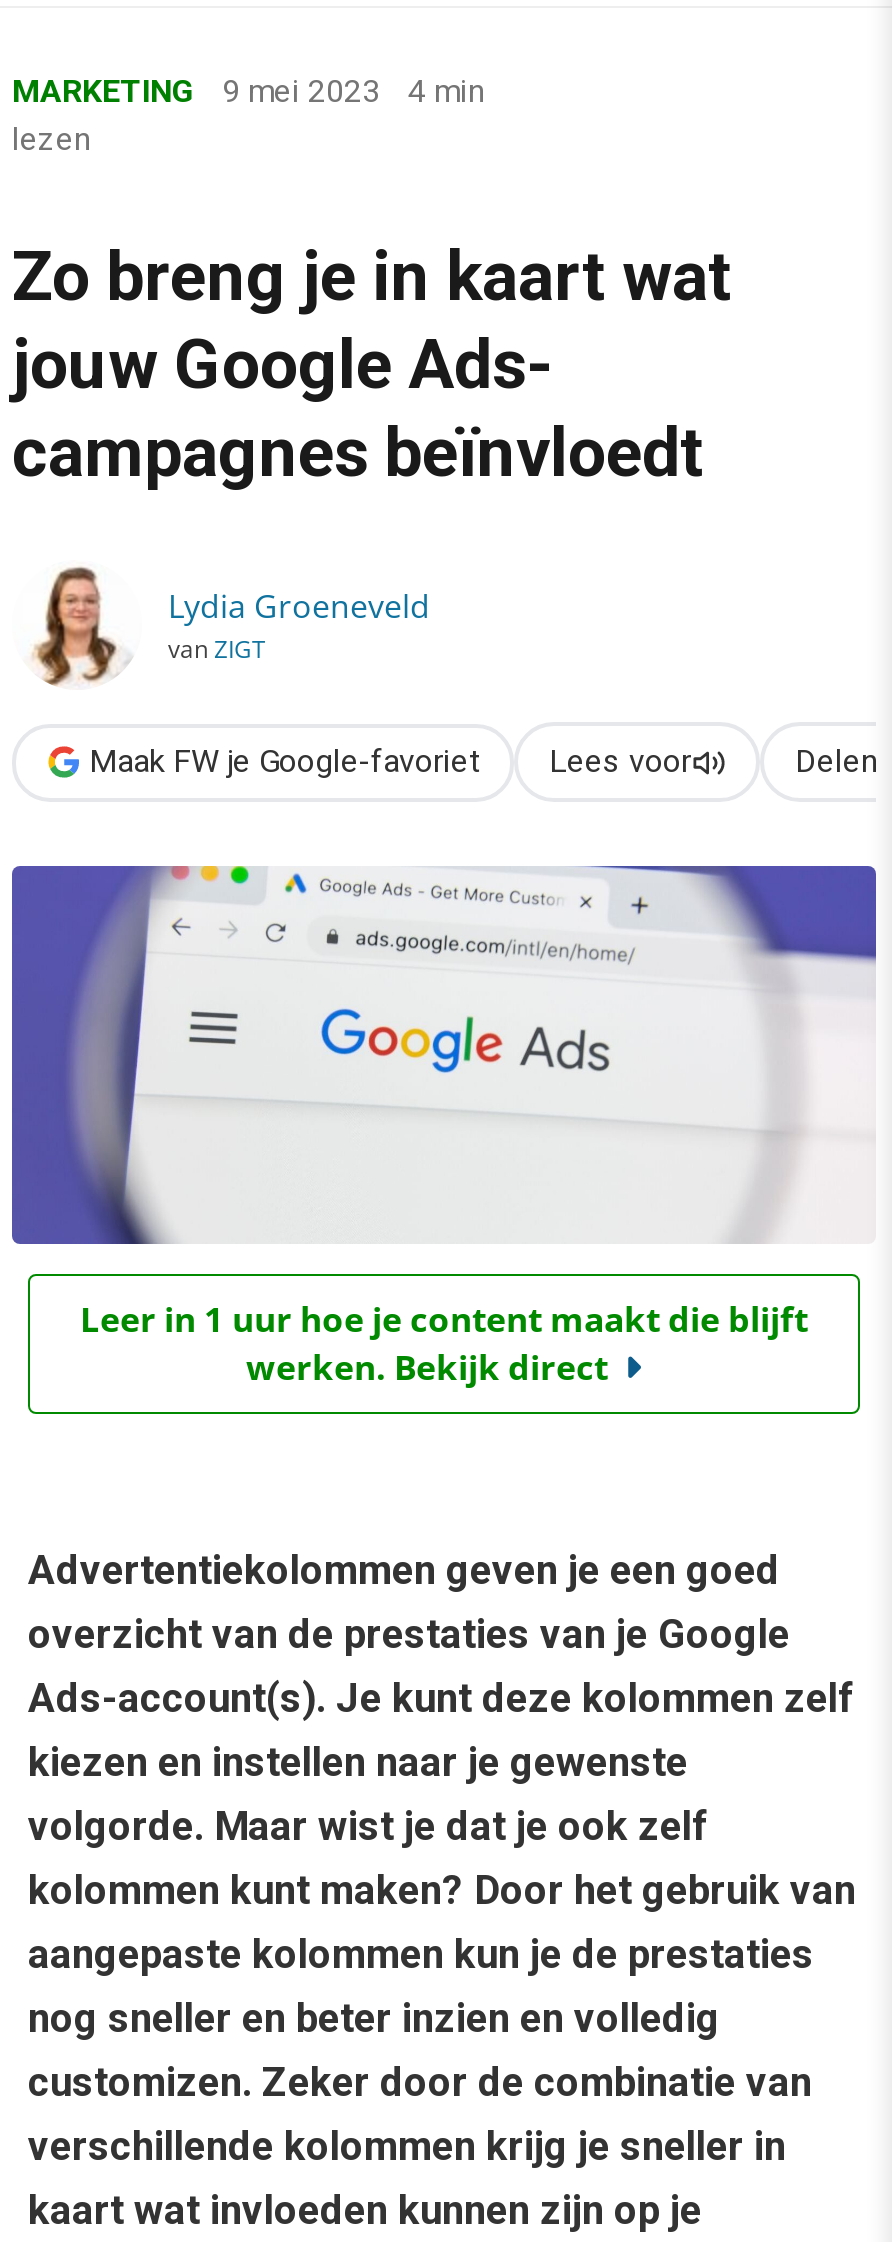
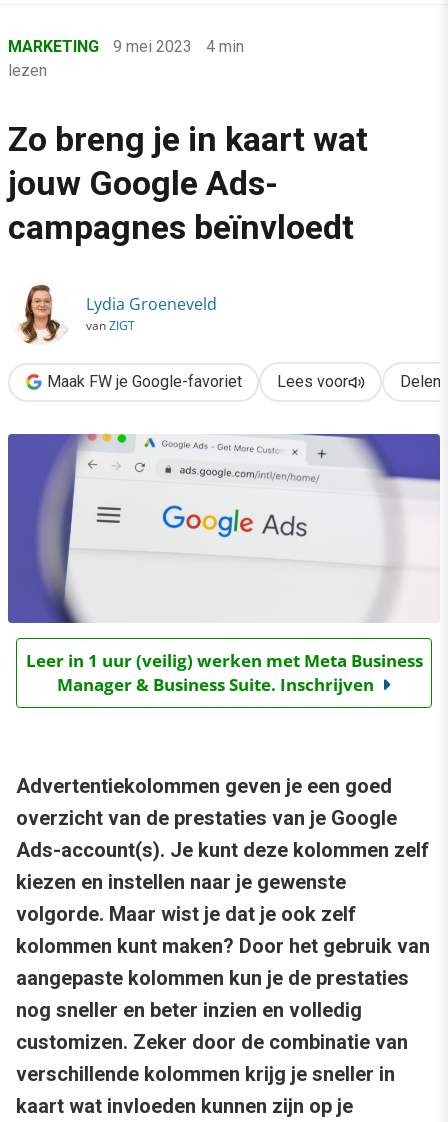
- Leer in 1 uur hoe je content maakt die blijft
- werken. Bekijk direct
+ Leer in 1 uur (veilig) werken met Meta Business
+ Manager & Business Suite. Inschrijven
